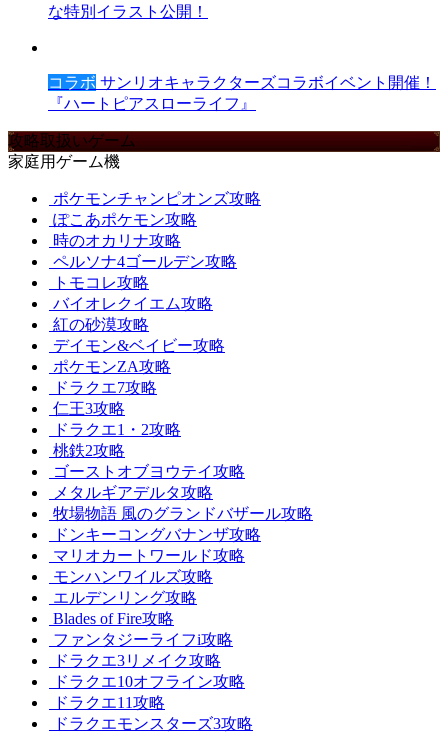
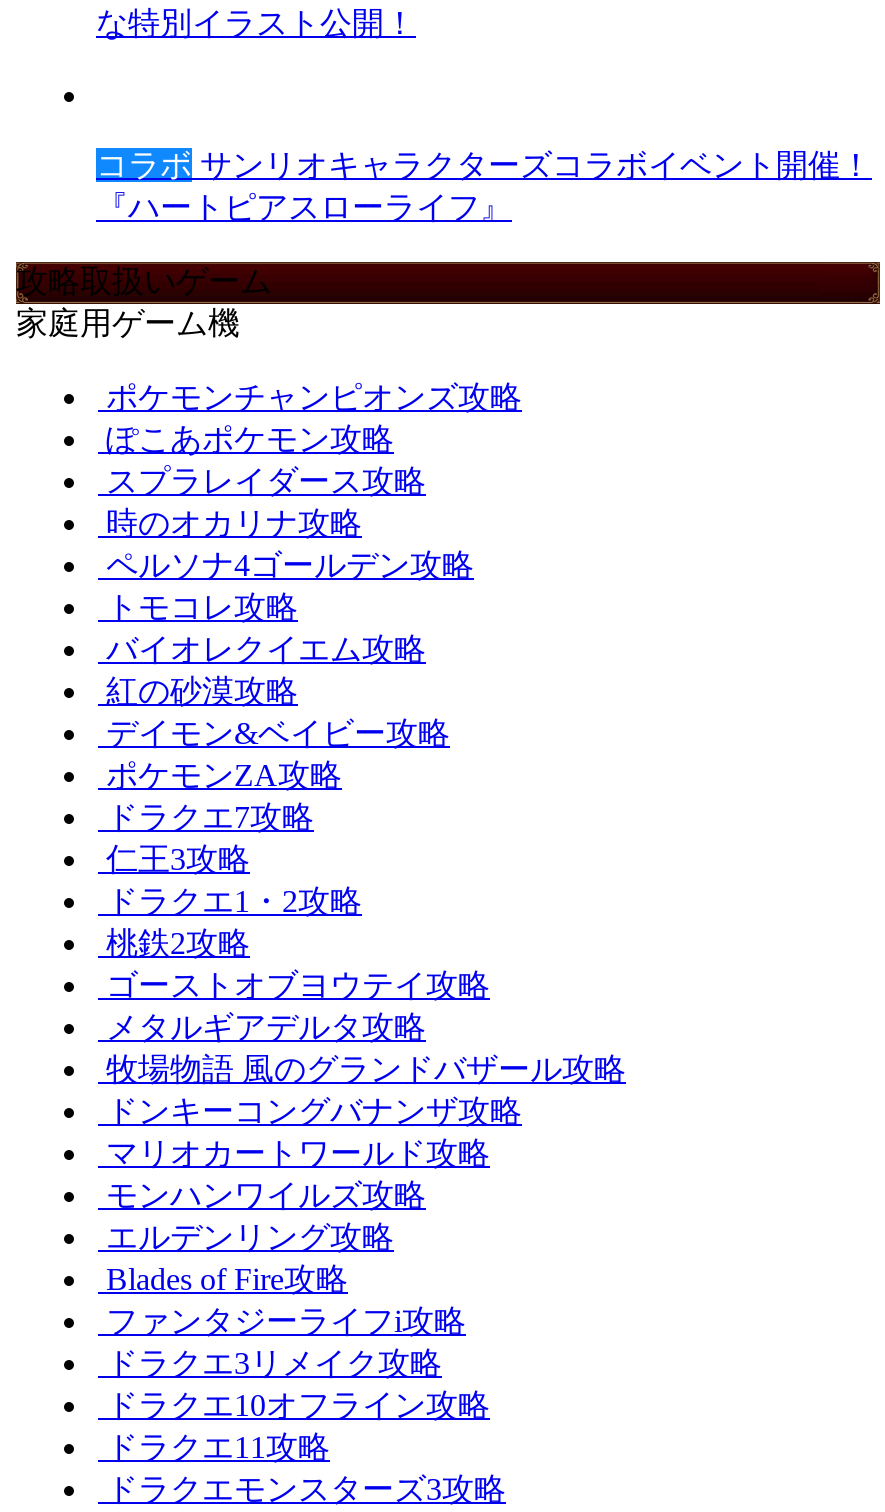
+ スプラレイダース攻略
